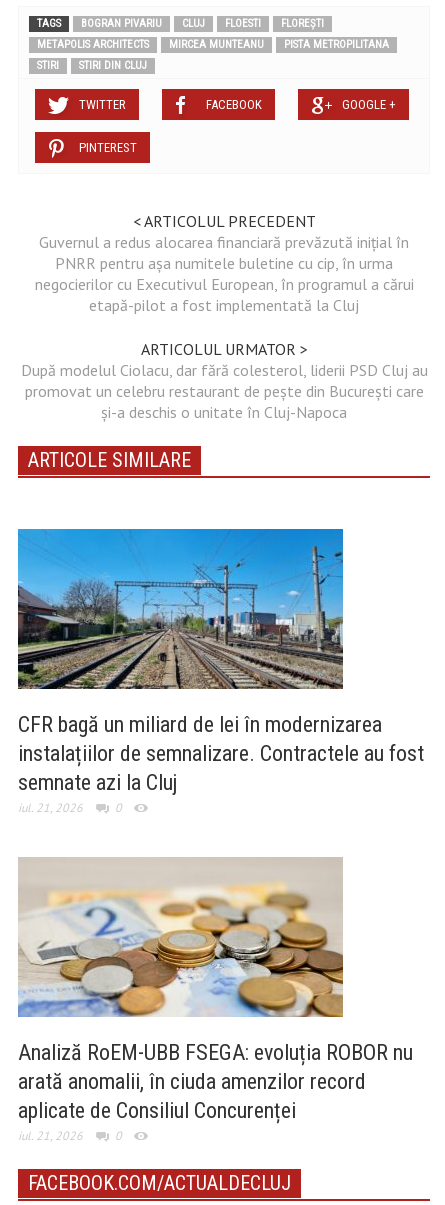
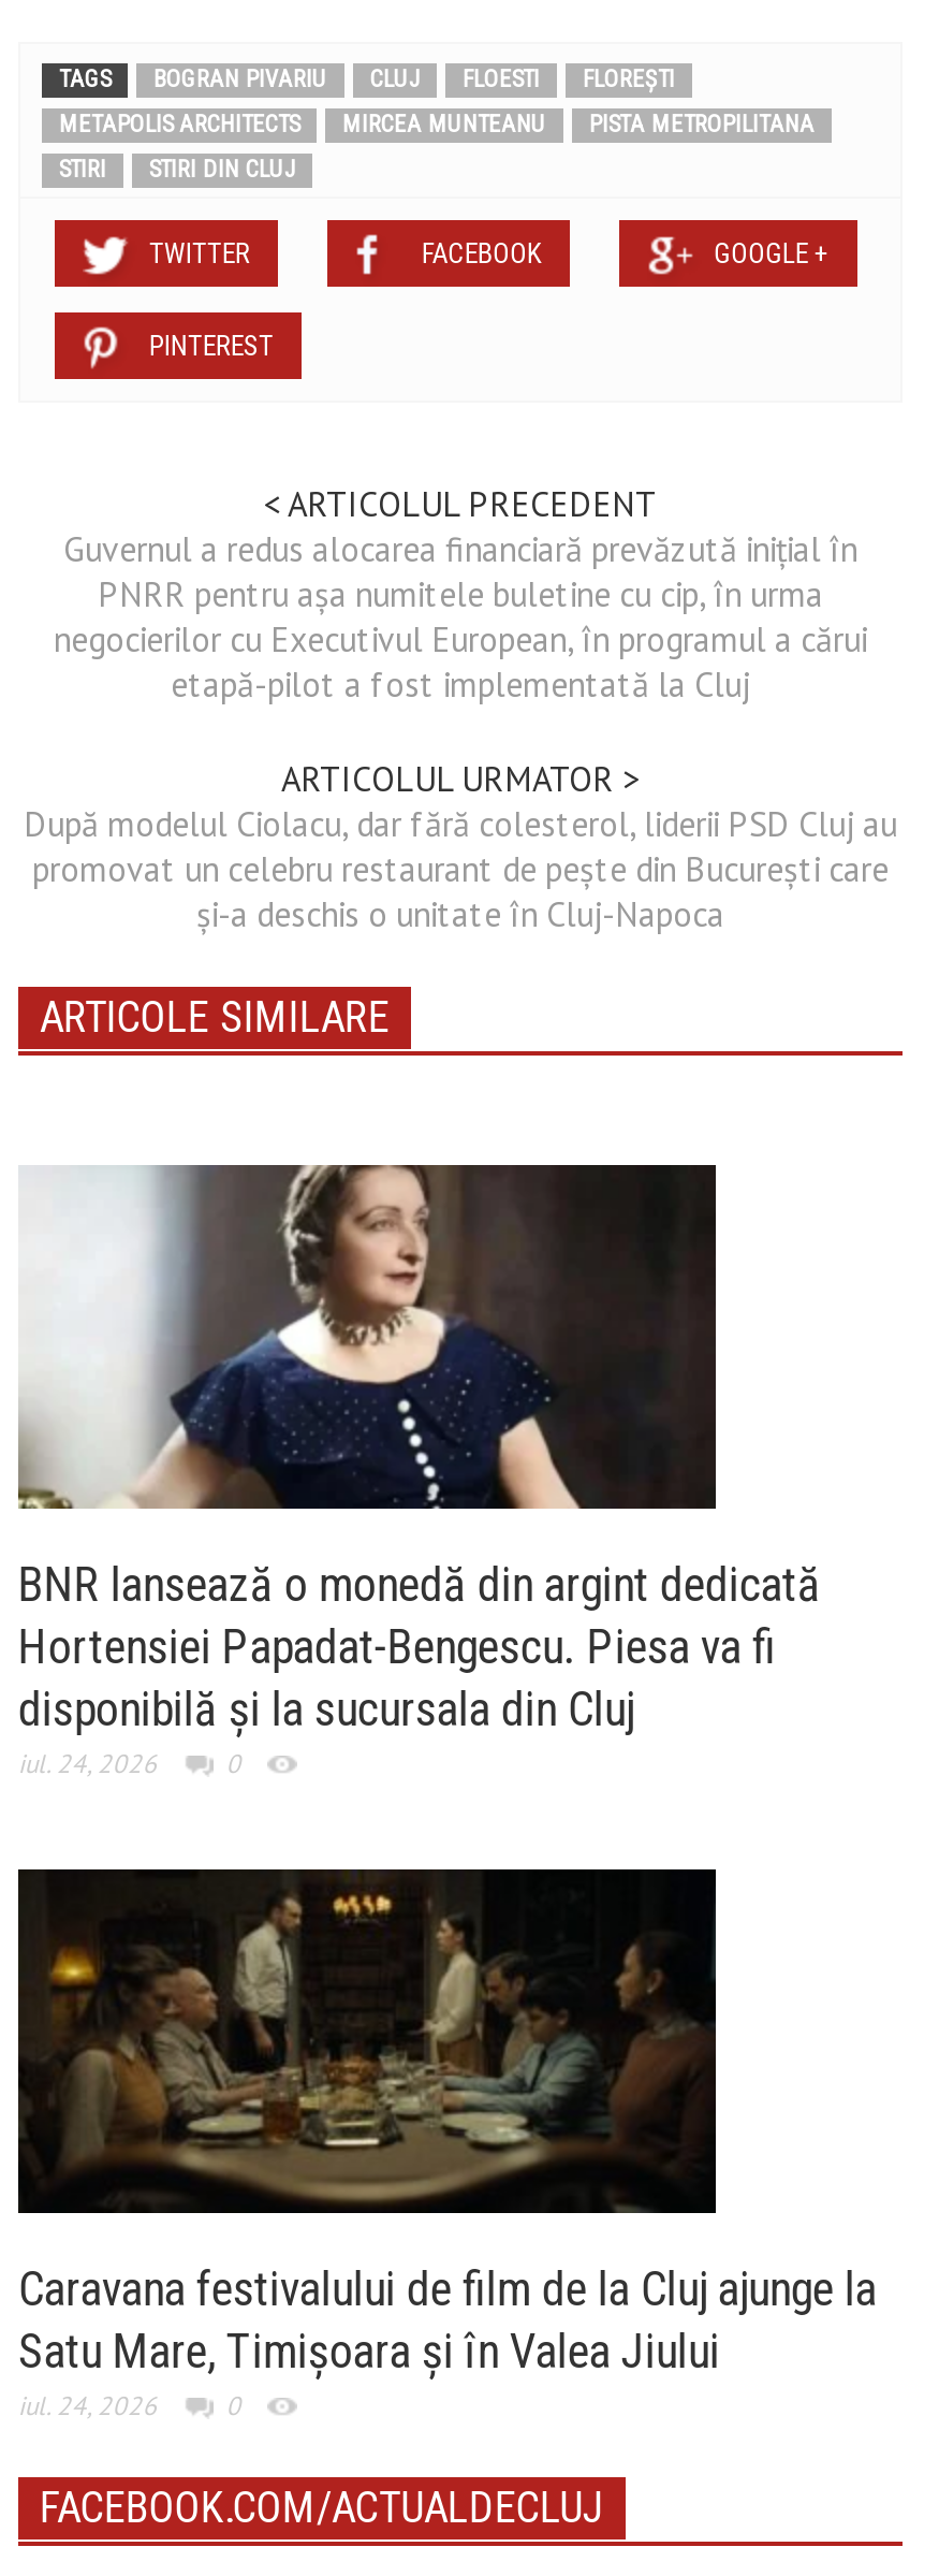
- [image]
- CFR bagă un miliard de lei în modernizarea
- instalațiilor de semnalizare. Contractele au fost
- semnate azi la Cluj
- iul. 21, 2026
+ [image]
+ BNR lansează o monedă din argint dedicată
+ Hortensiei Papadat-Bengescu. Piesa va fi
+ disponibilă și la sucursala din Cluj
+ iul. 24, 2026

- [image]
- Analiză RoEM-UBB FSEGA: evoluția ROBOR nu
- arată anomalii, în ciuda amenzilor record
- aplicate de Consiliul Concurenței
- iul. 21, 2026
+ [image]
+ Caravana festivalului de film de la Cluj ajunge la
+ Satu Mare, Timișoara și în Valea Jiului
+ iul. 24, 2026
